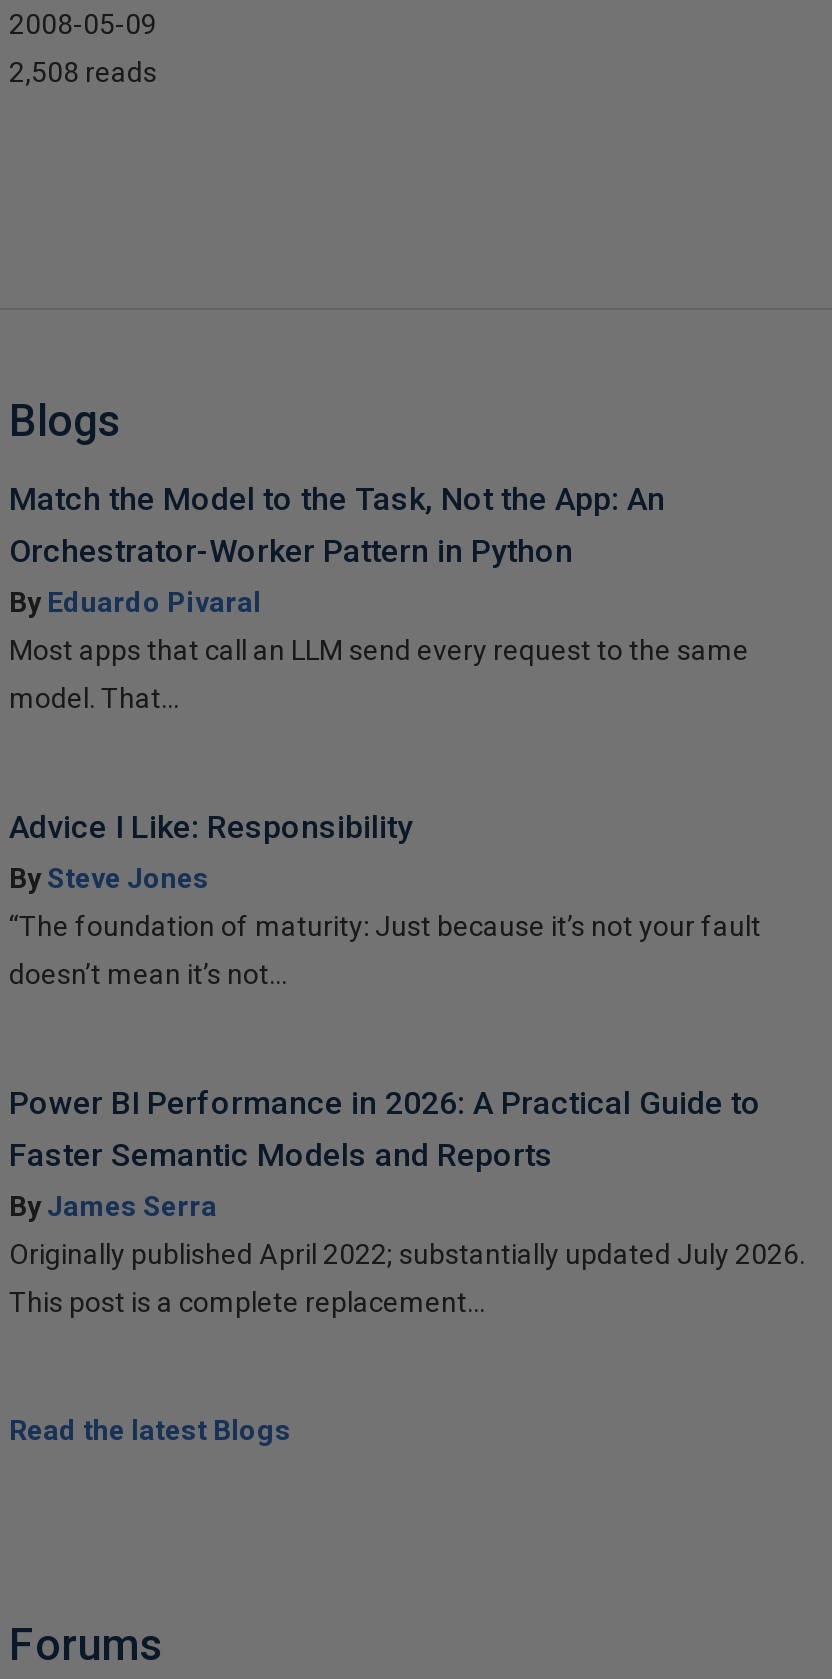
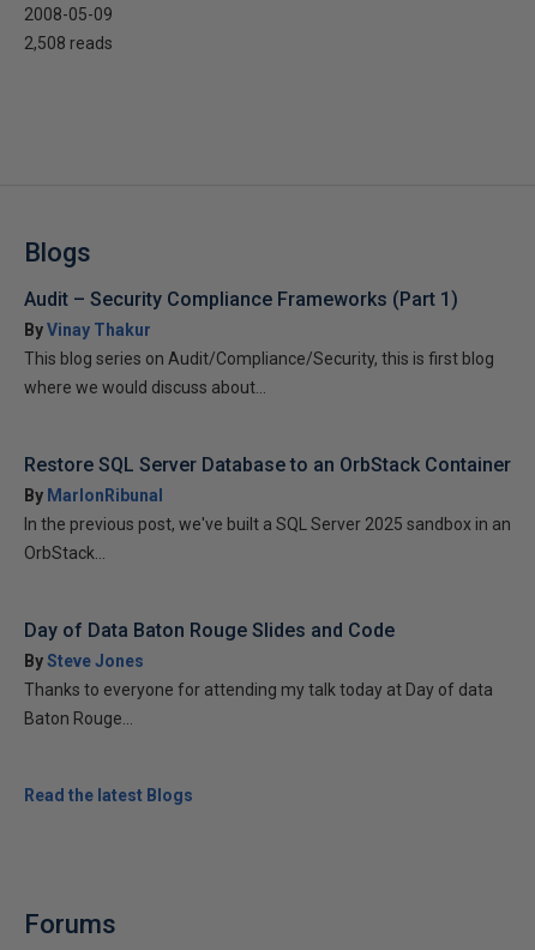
- Match the Model to the Task, Not the App: An
- Orchestrator-Worker Pattern in Python
- By Eduardo Pivaral
- Most apps that call an LLM send every request to the same
- model. That...
- Advice I Like: Responsibility
+ Audit – Security Compliance Frameworks (Part 1)
+ By Vinay Thakur
+ This blog series on Audit/Compliance/Security, this is first blog
+ where we would discuss about...
+ Restore SQL Server Database to an OrbStack Container
+ By MarlonRibunal
+ In the previous post, we've built a SQL Server 2025 sandbox in an
+ OrbStack...
+ Day of Data Baton Rouge Slides and Code

moved down: By Steve Jones

- “The foundation of maturity: Just because it’s not your fault
- doesn’t mean it’s not...
- Power BI Performance in 2026: A Practical Guide to
- Faster Semantic Models and Reports
- By James Serra
- Originally published April 2022; substantially updated July 2026.
- This post is a complete replacement...
+ Thanks to everyone for attending my talk today at Day of data
+ Baton Rouge...
